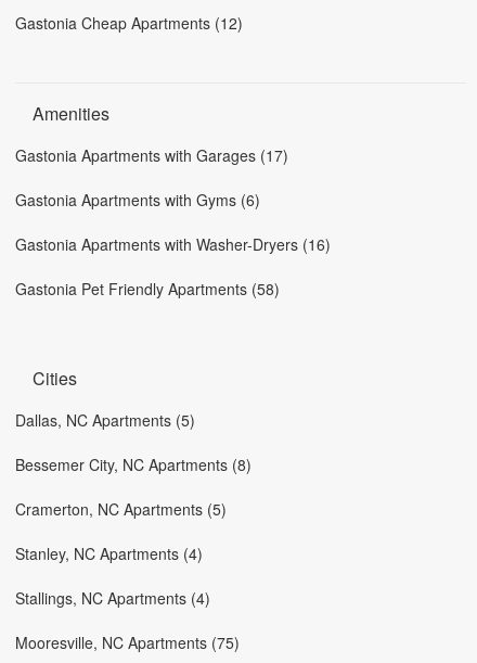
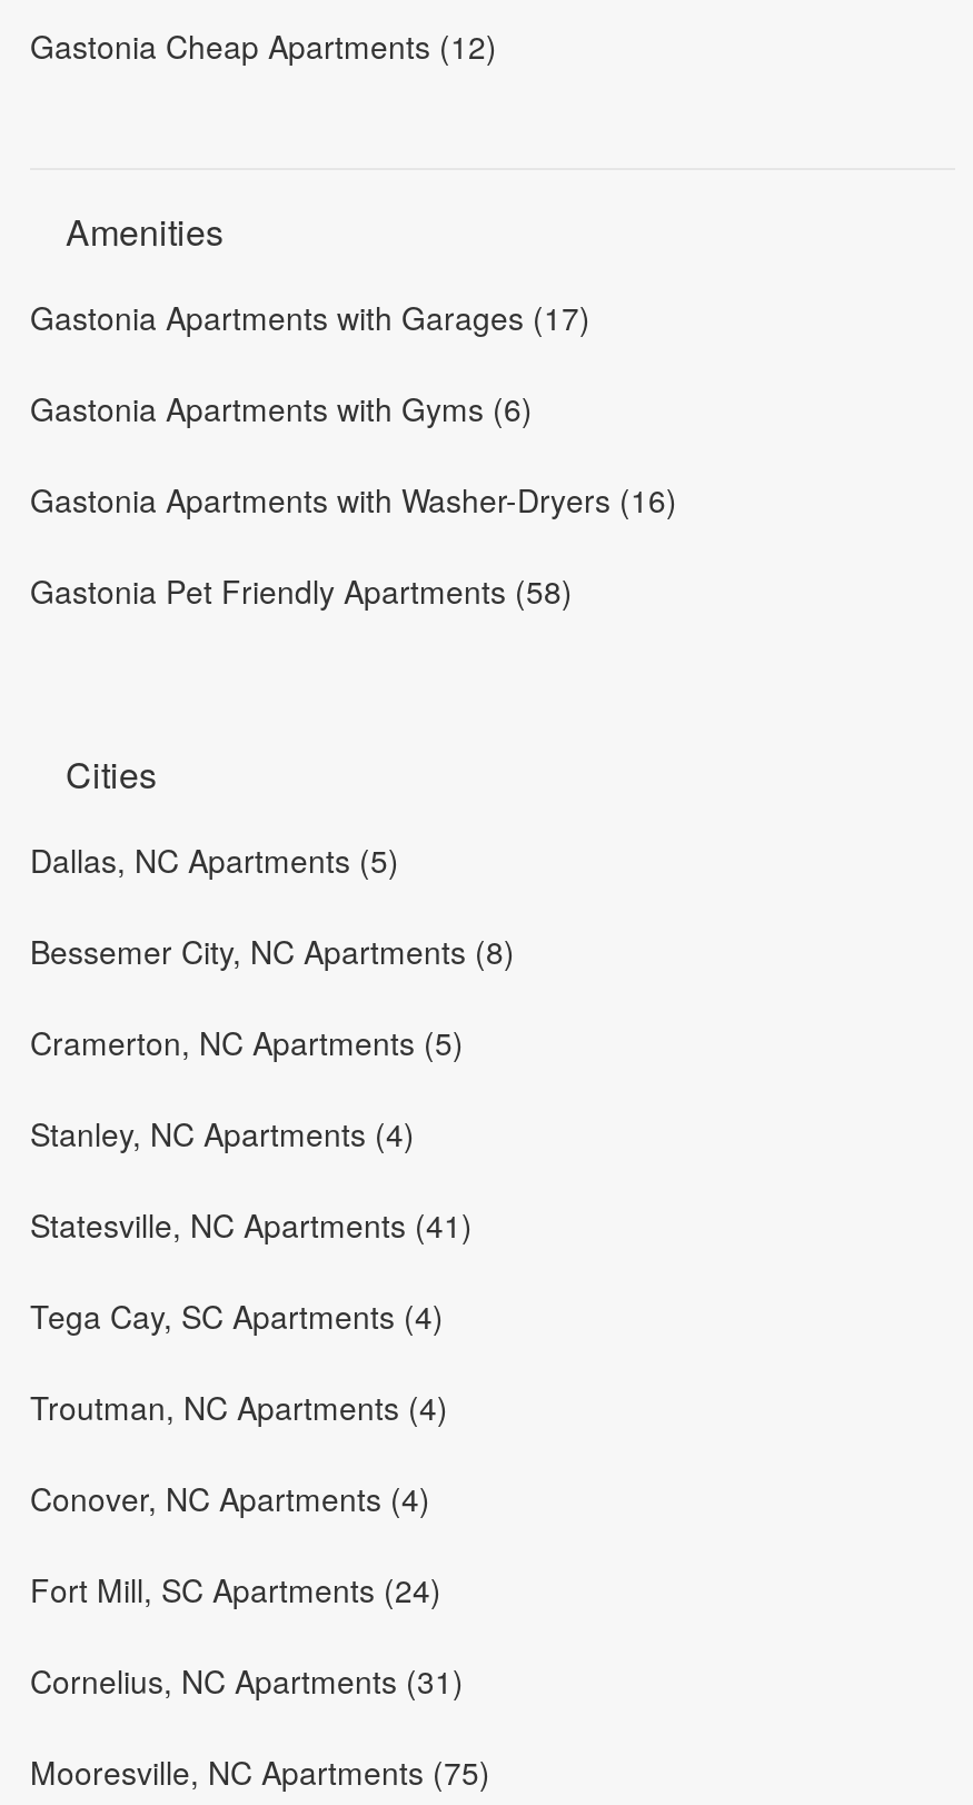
- Stallings, NC Apartments (4)
+ Statesville, NC Apartments (41)
+ Tega Cay, SC Apartments (4)
+ Troutman, NC Apartments (4)
+ Conover, NC Apartments (4)
+ Fort Mill, SC Apartments (24)
+ Cornelius, NC Apartments (31)
